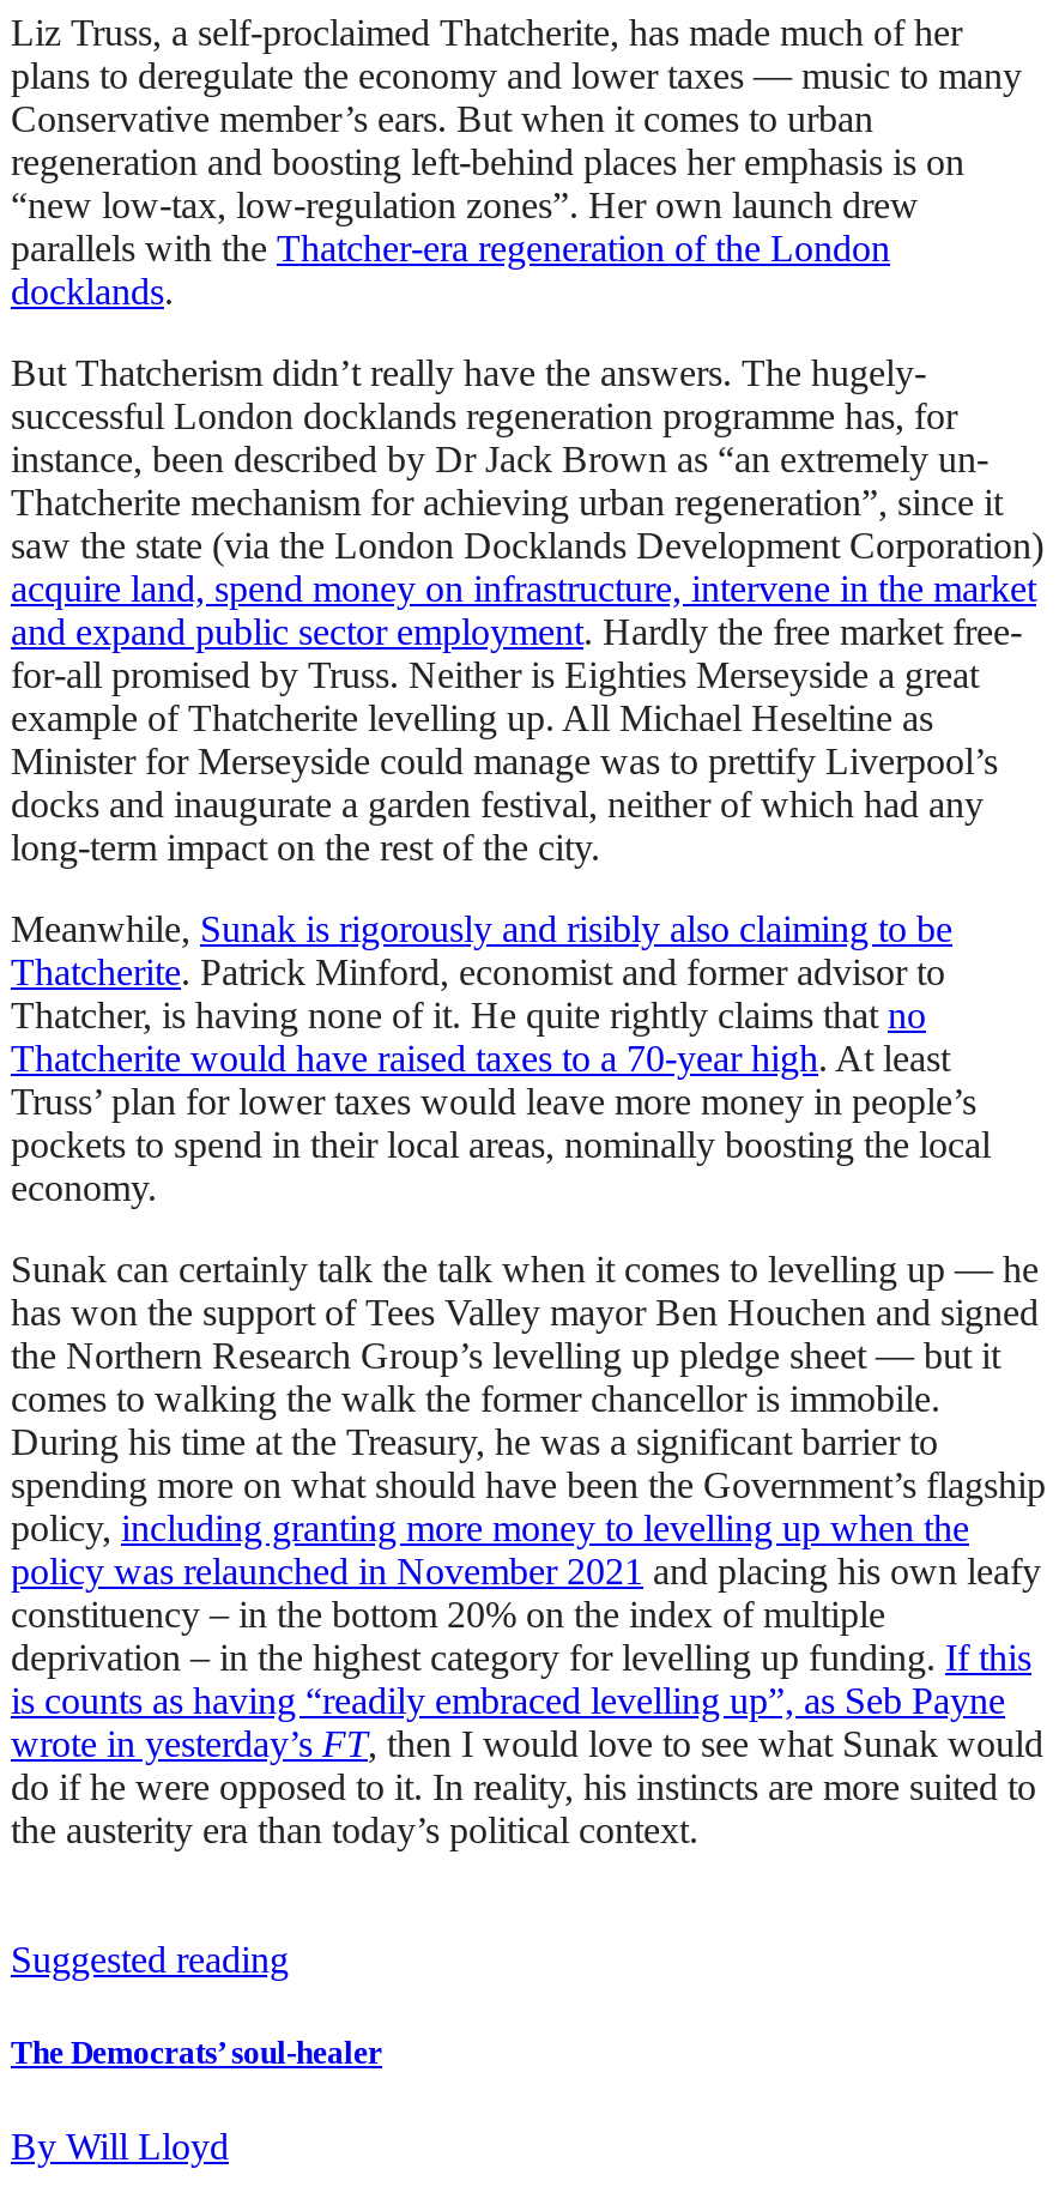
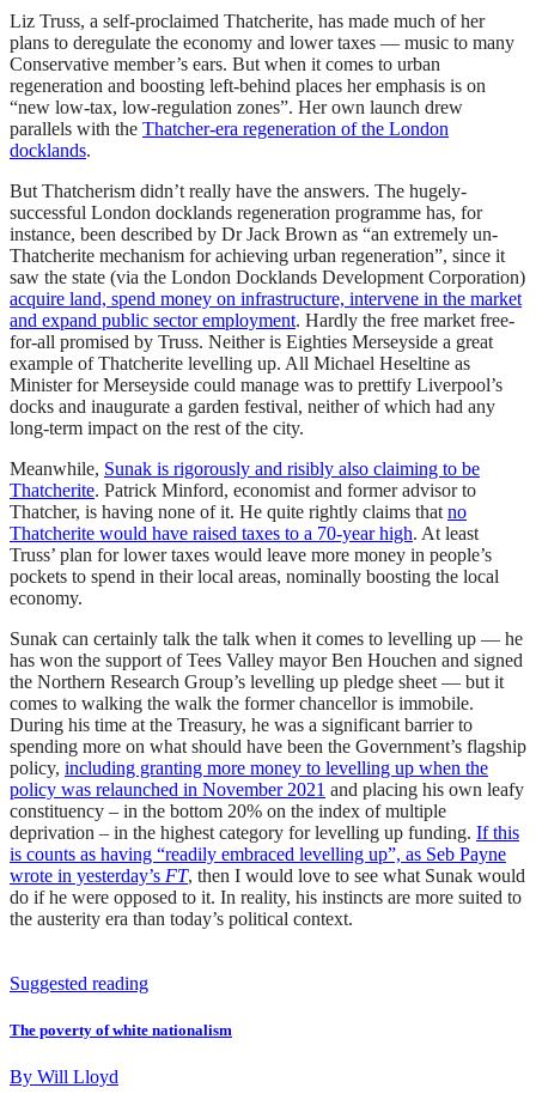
- The Democrats’ soul-healer
+ The poverty of white nationalism
